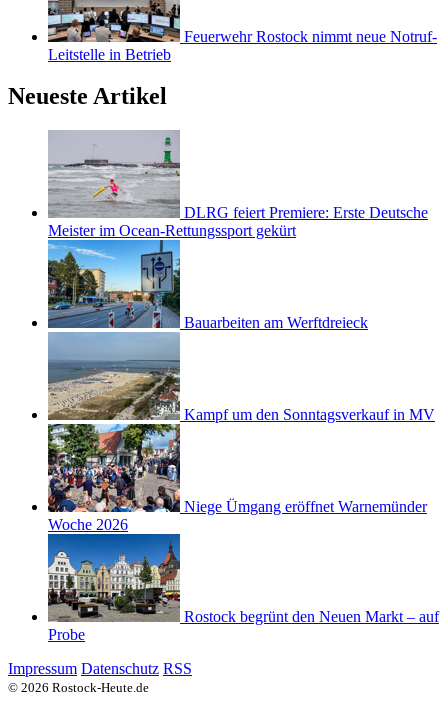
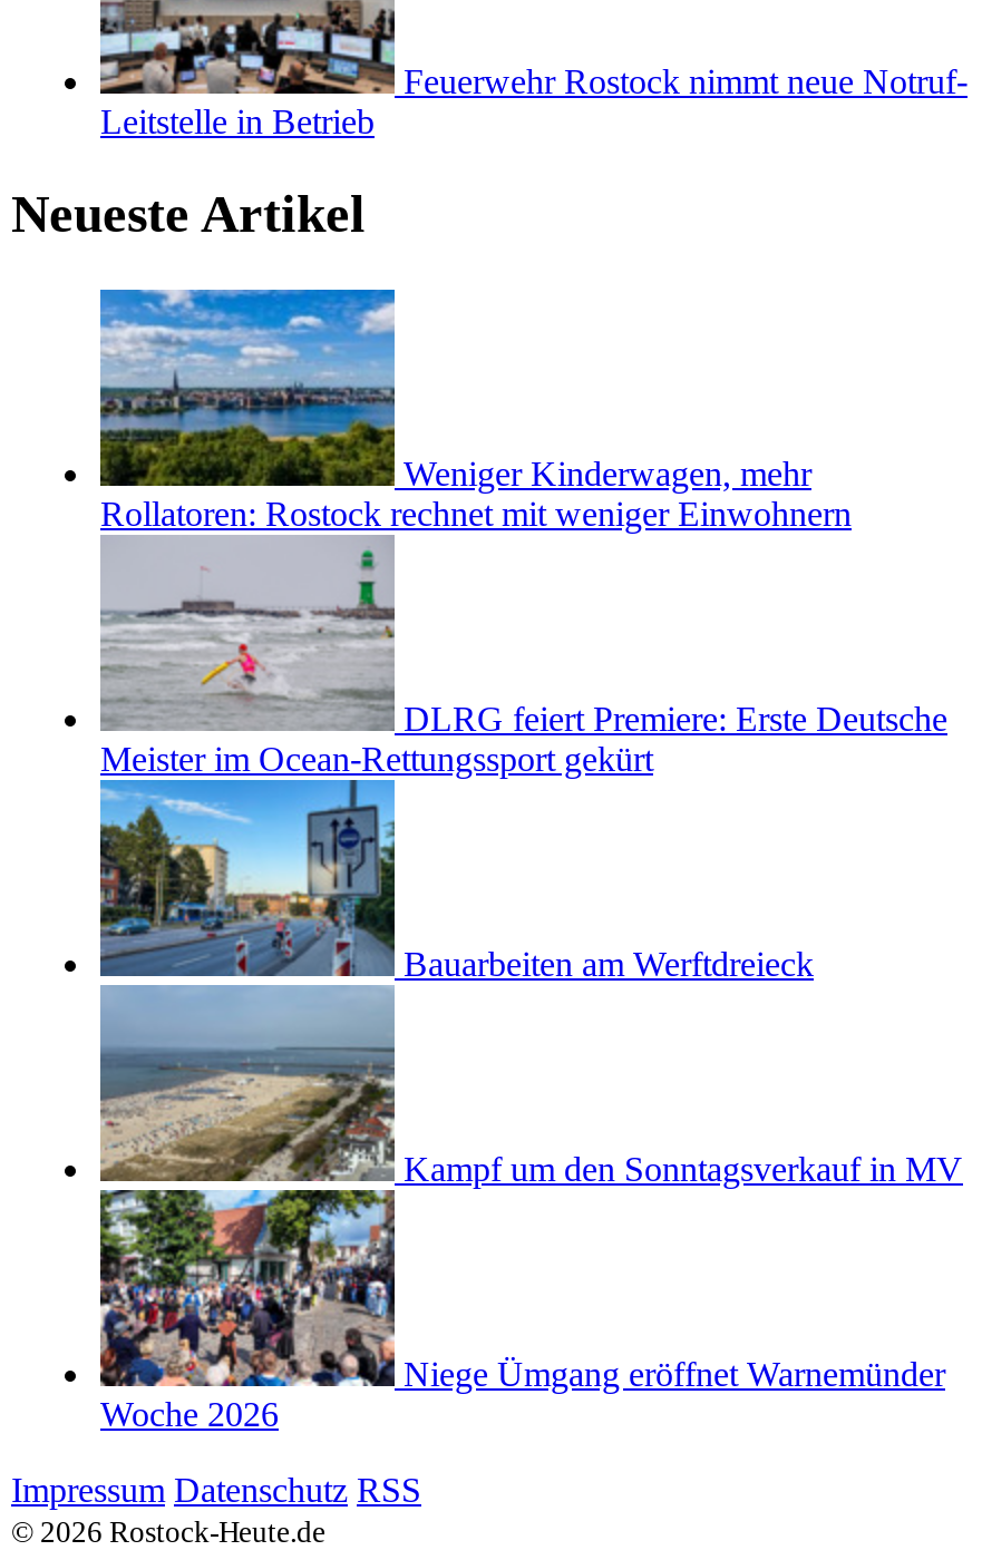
+ [image]
+ Weniger Kinderwagen, mehr
+ Rollatoren: Rostock rechnet mit weniger Einwohnern

moved down: [image] | DLRG feiert Premiere: Erste Deutsche | Meister im Ocean-Rettungssport gekürt | Bauarbeiten am Werftdreieck | Kampf um den Sonntagsverkauf in MV | Niege Ümgang eröffnet Warnemünder | Woche 2026

- [image]
- Rostock begrünt den Neuen Markt – auf
- Probe
